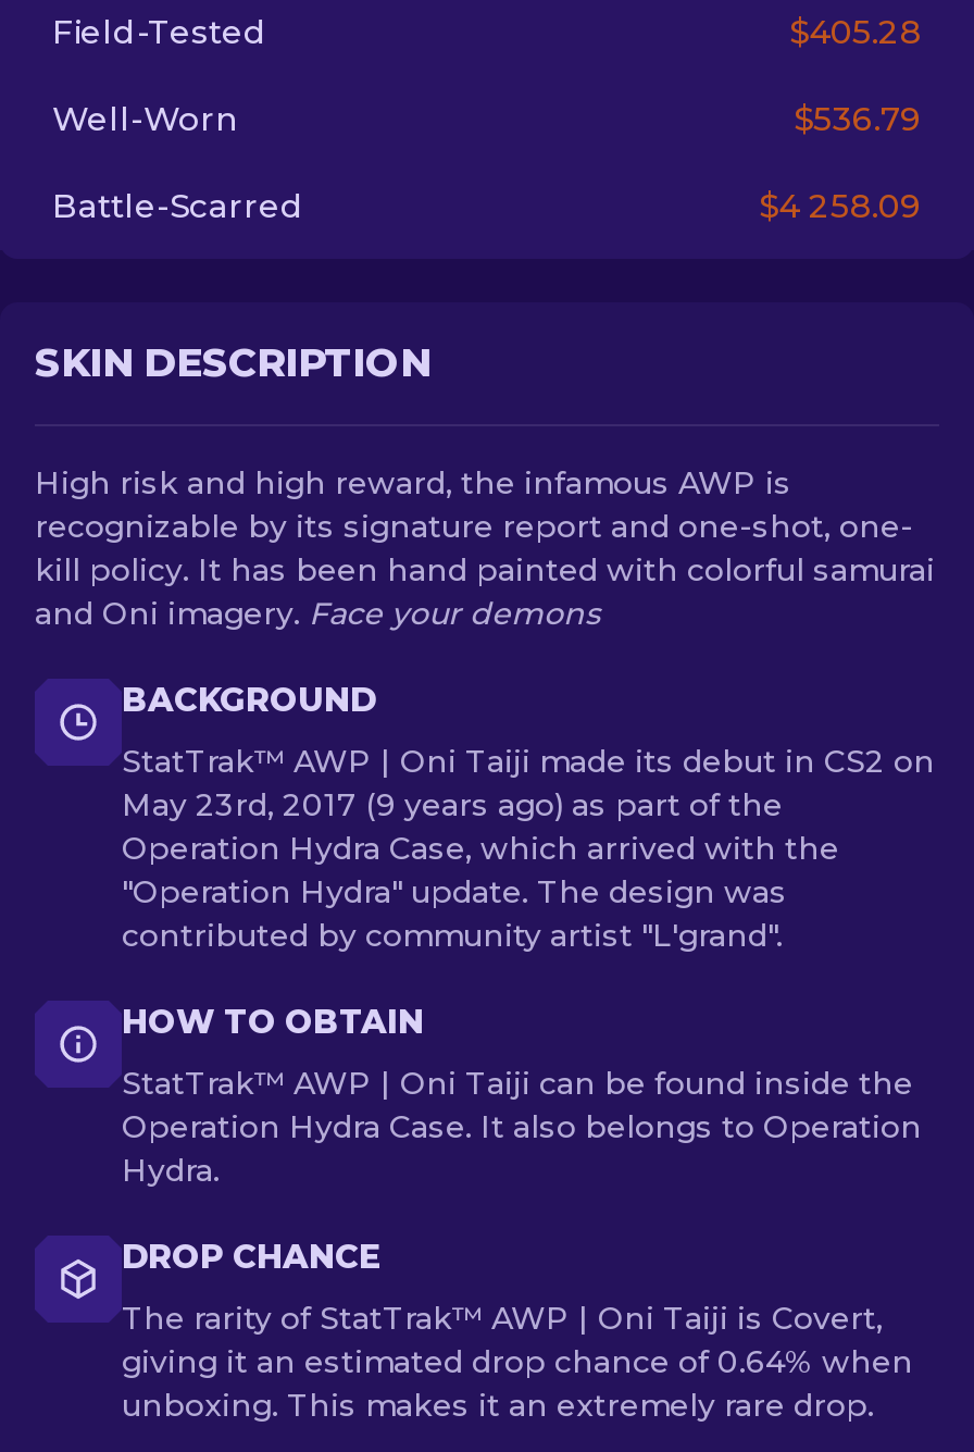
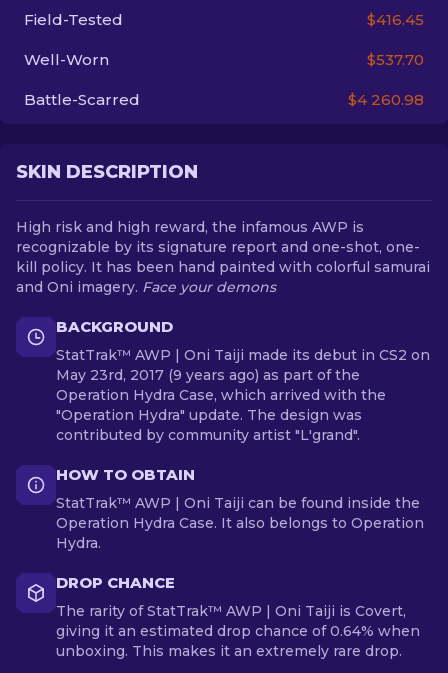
- $405.28
+ $416.45

- $536.79
+ $537.70

- $4 258.09
+ $4 260.98
